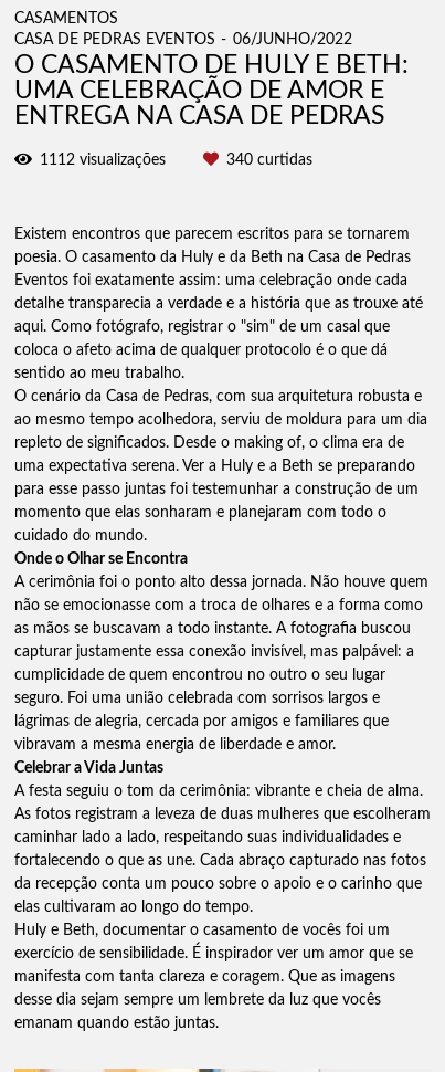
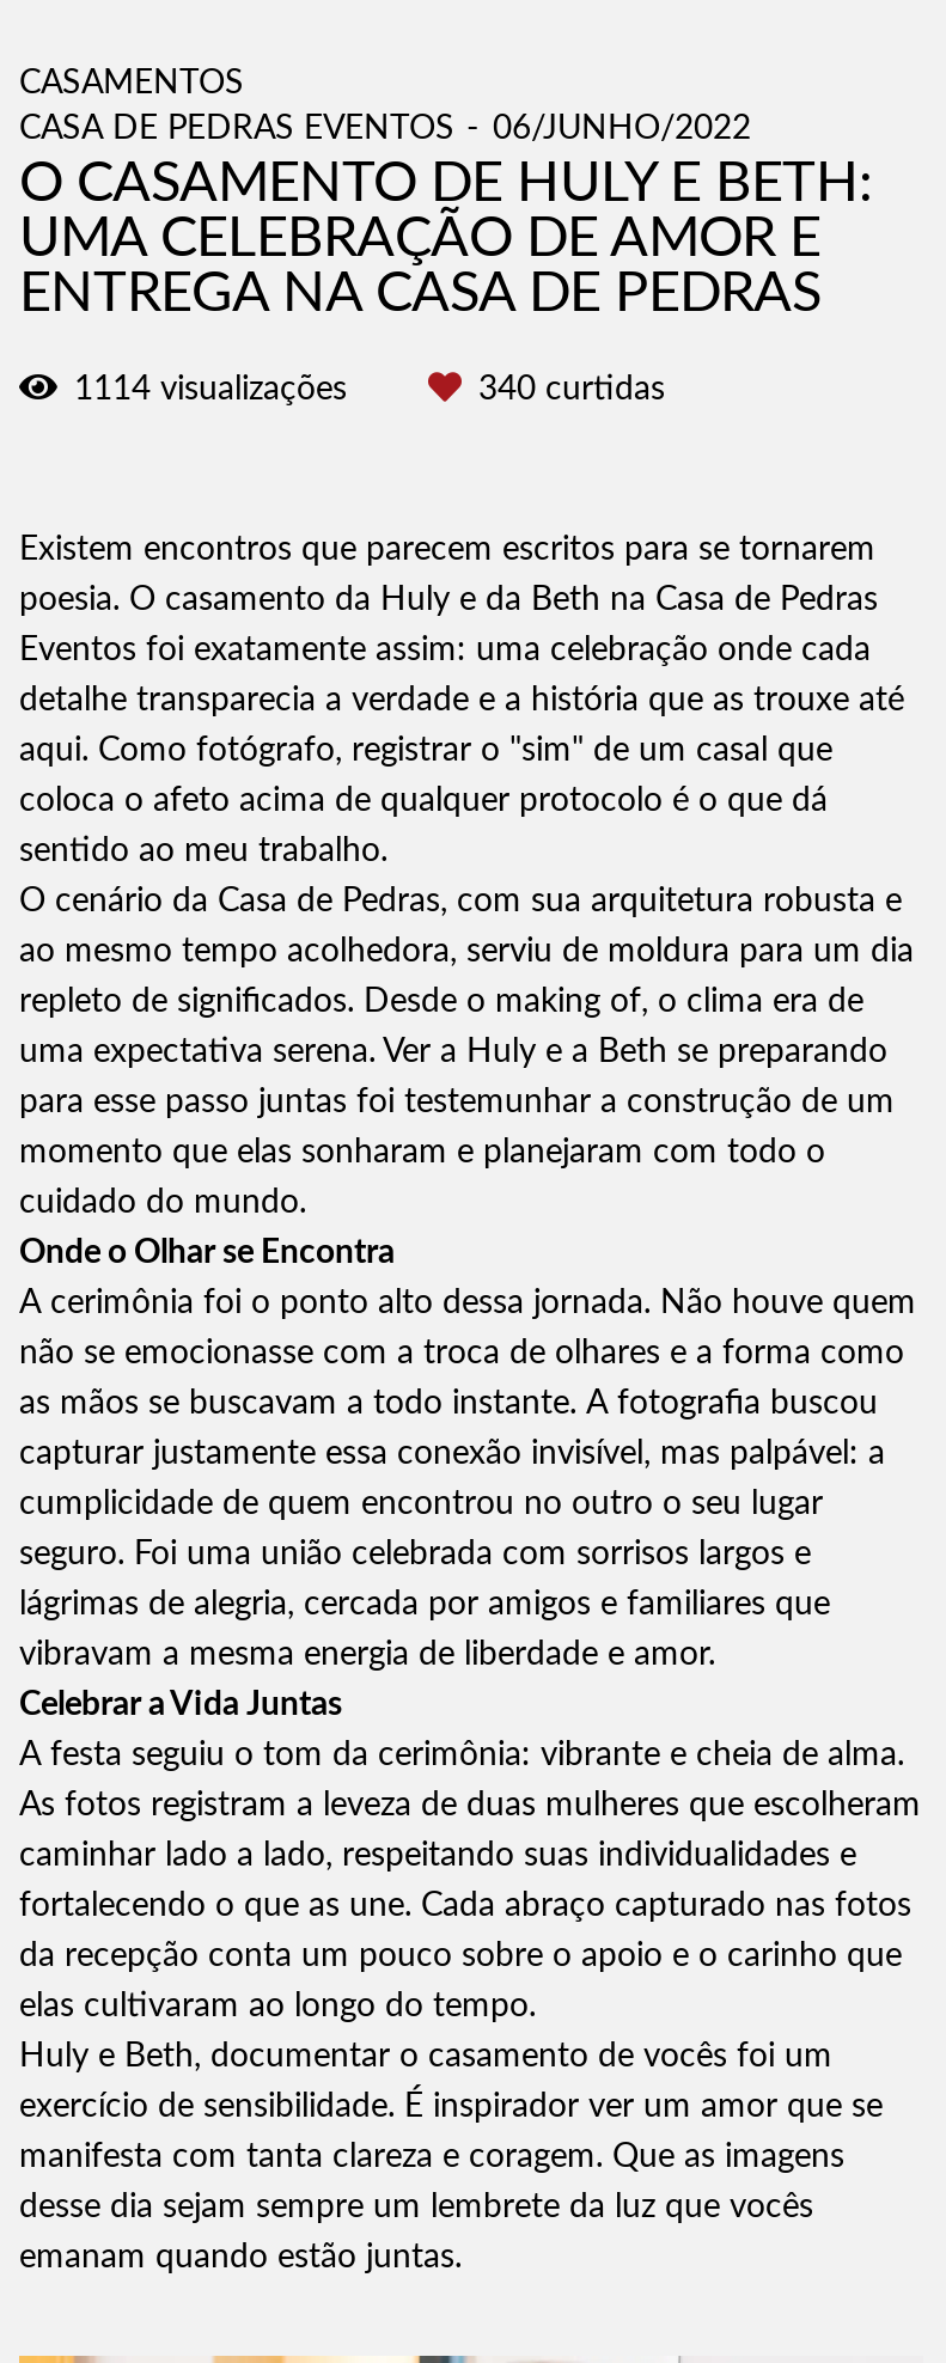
- 1112 visualizações
+ 1114 visualizações
